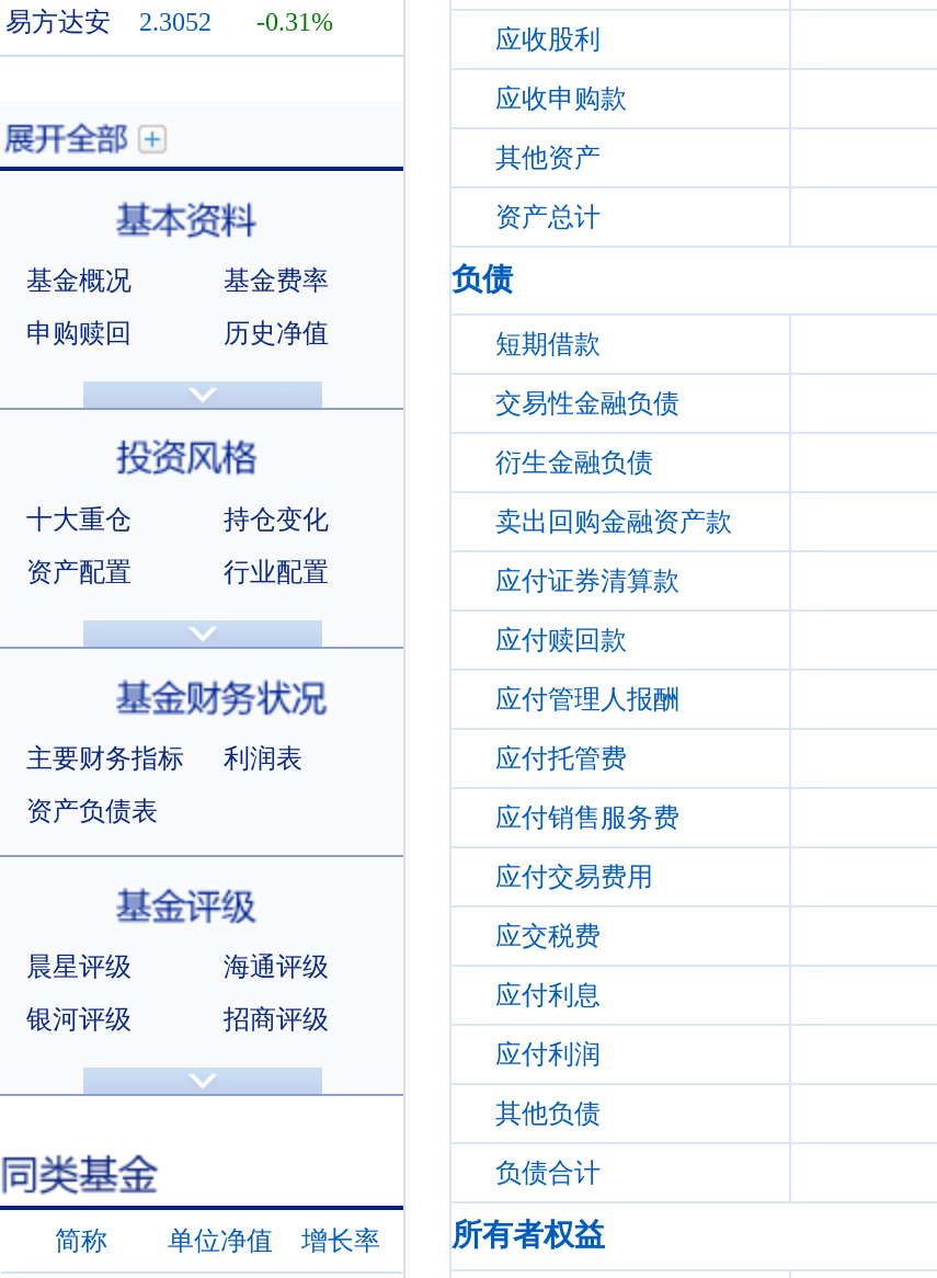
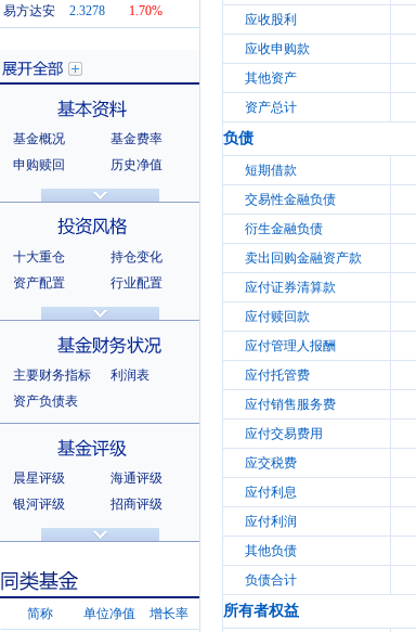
- 2.3052
+ 2.3278

- -0.31%
+ 1.70%
